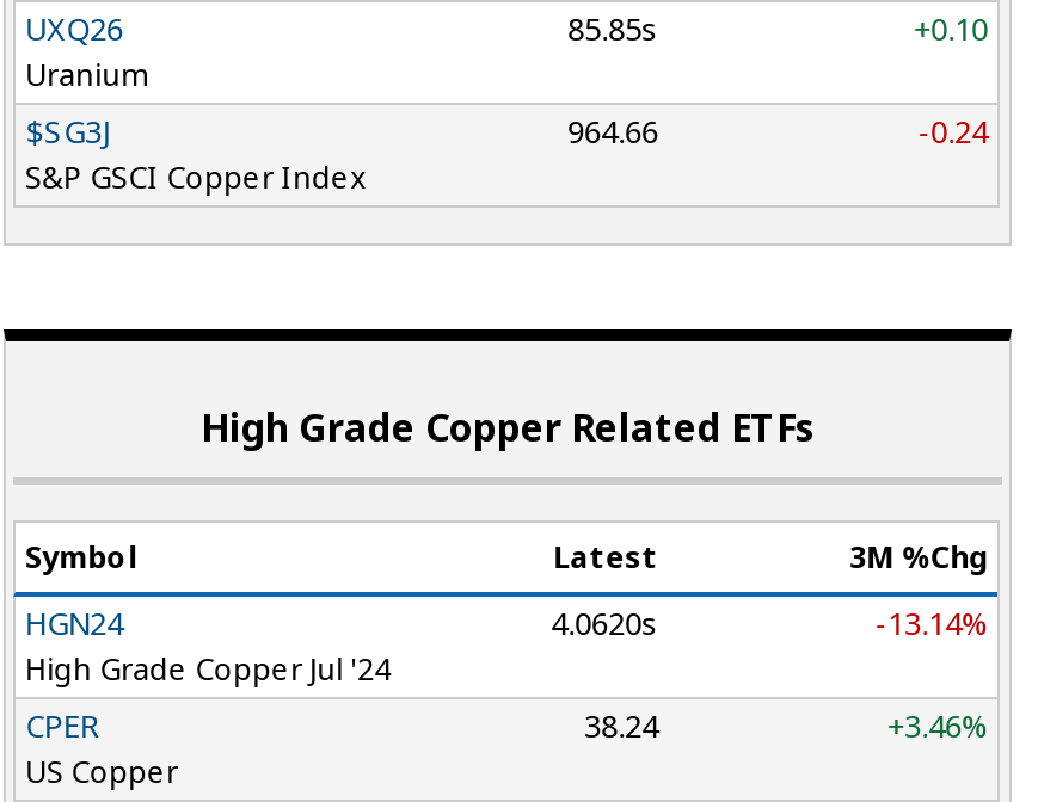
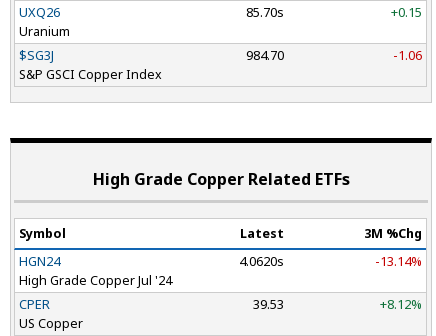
- 85.85s
- +0.10
+ 85.70s
+ +0.15

- 964.66
+ 984.70

- -0.24
+ -1.06

- 38.24
+ 39.53

- +3.46%
+ +8.12%
